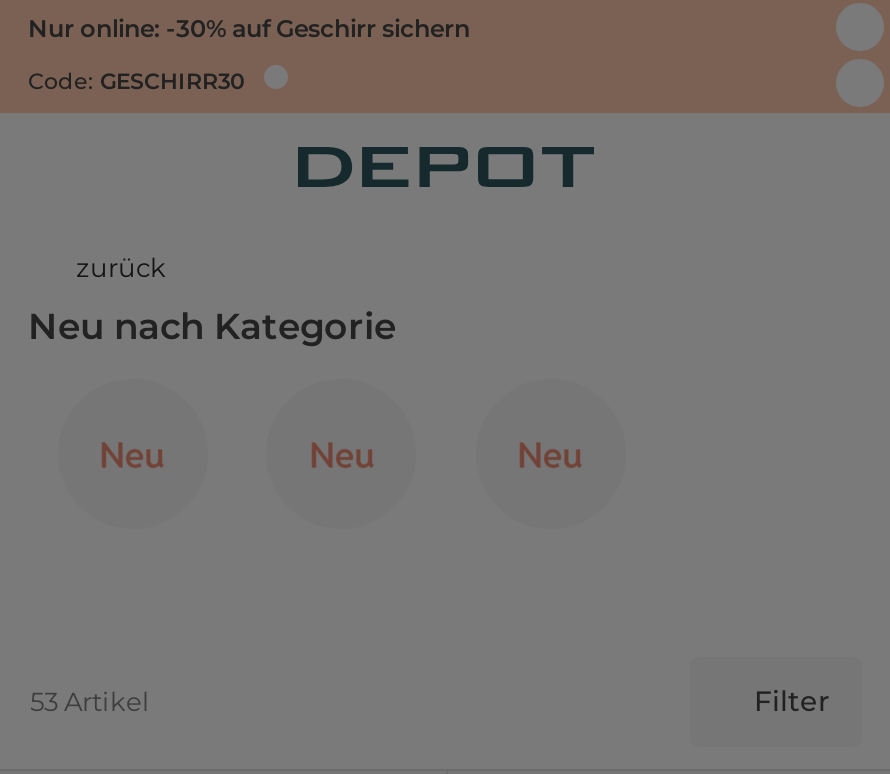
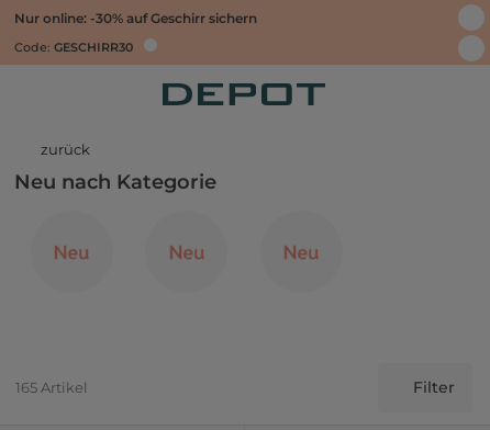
- 53 Artikel
+ 165 Artikel
